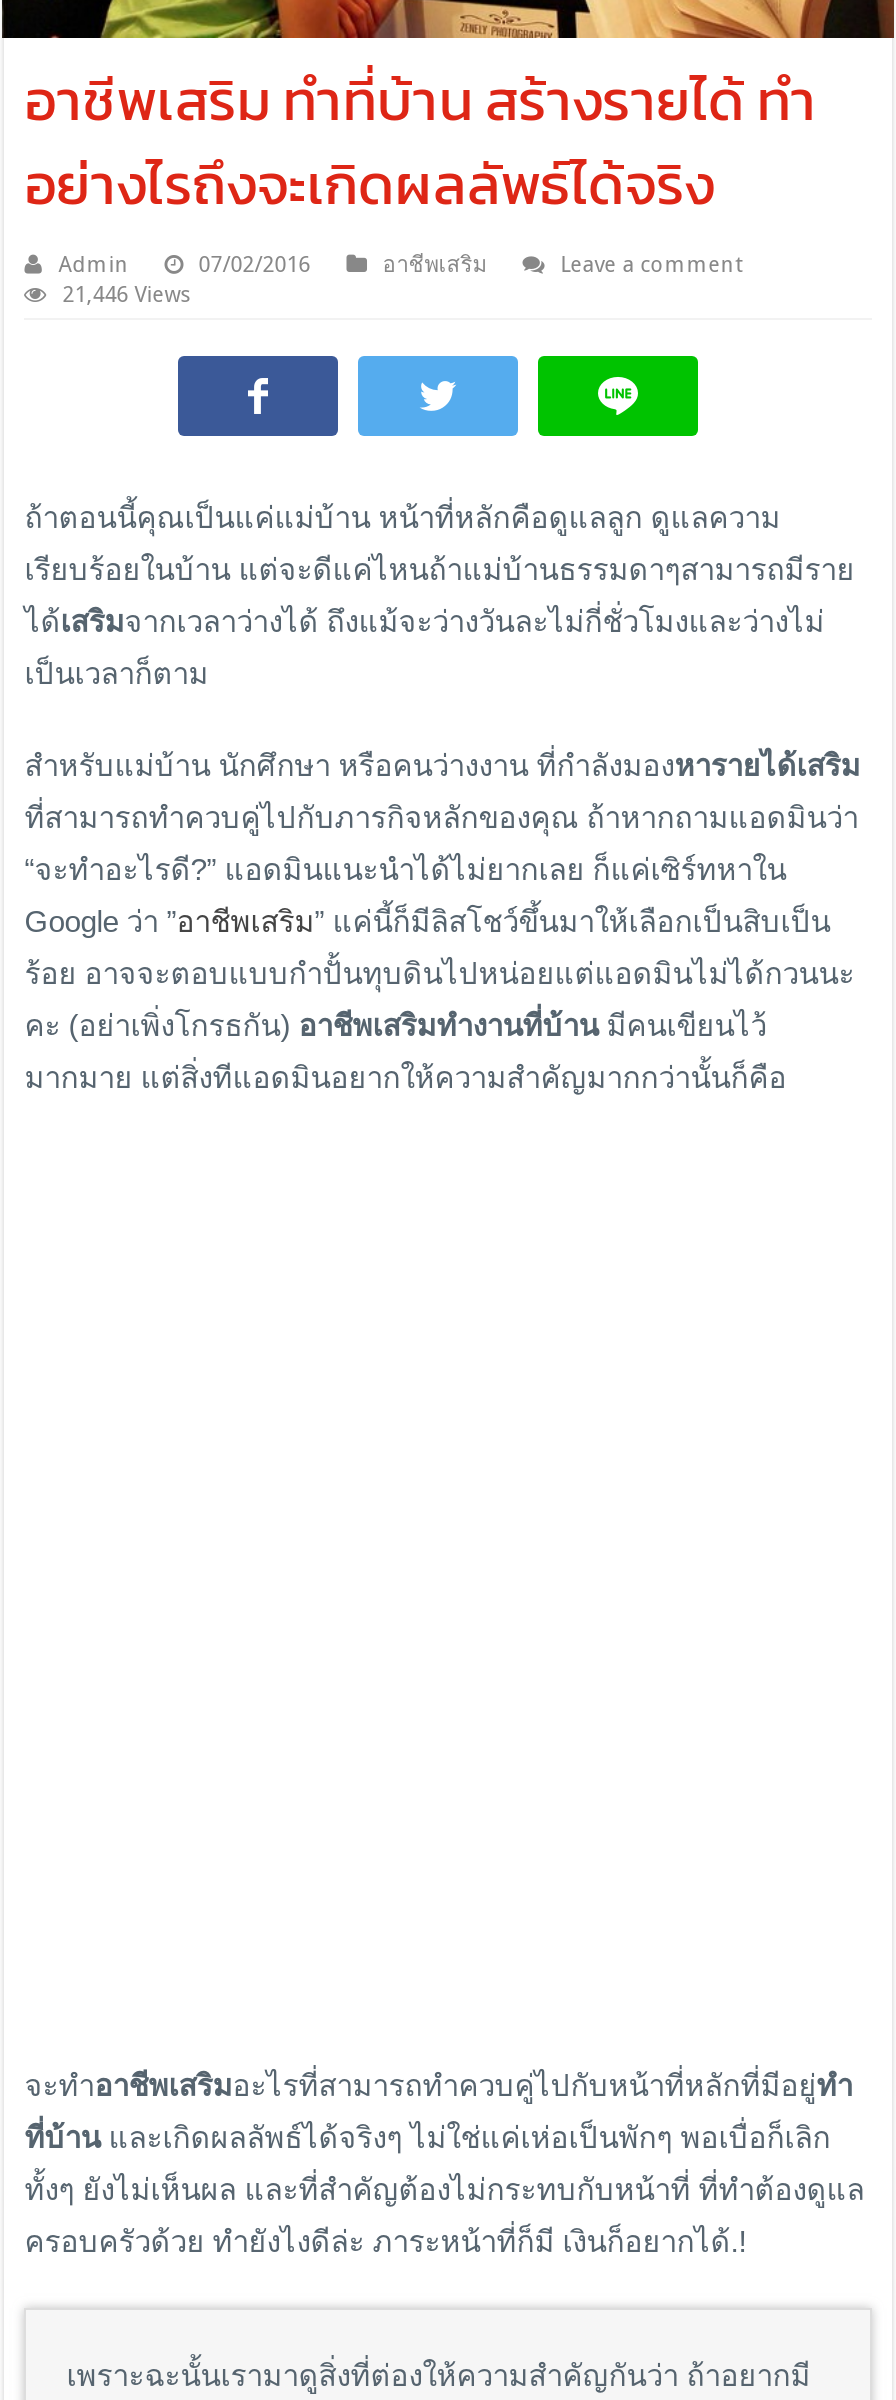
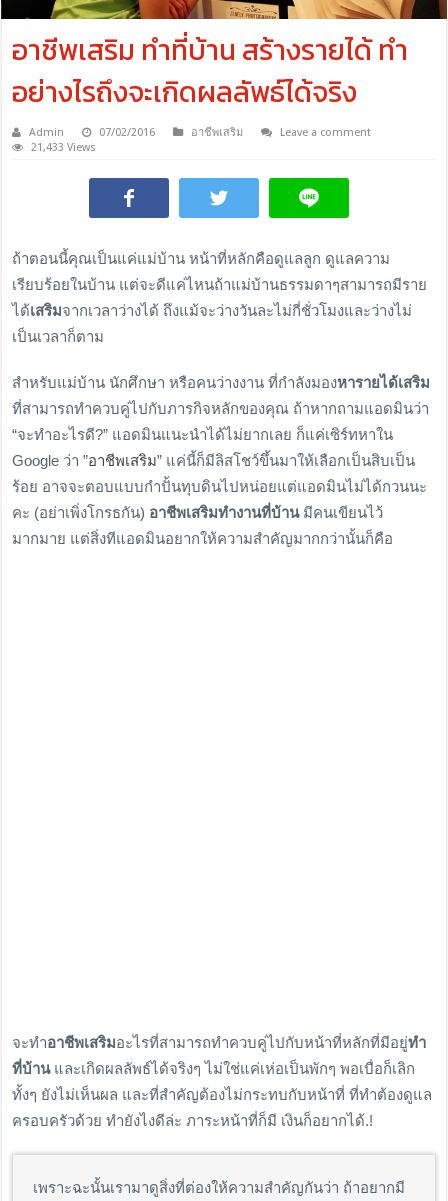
- 21,446 Views
+ 21,433 Views
